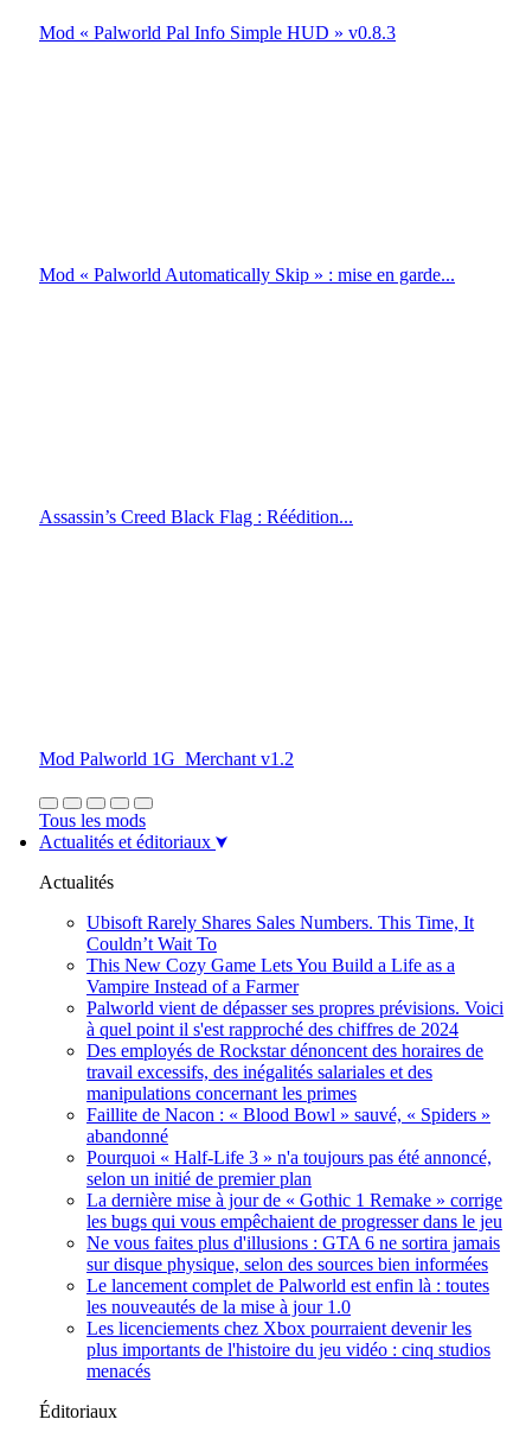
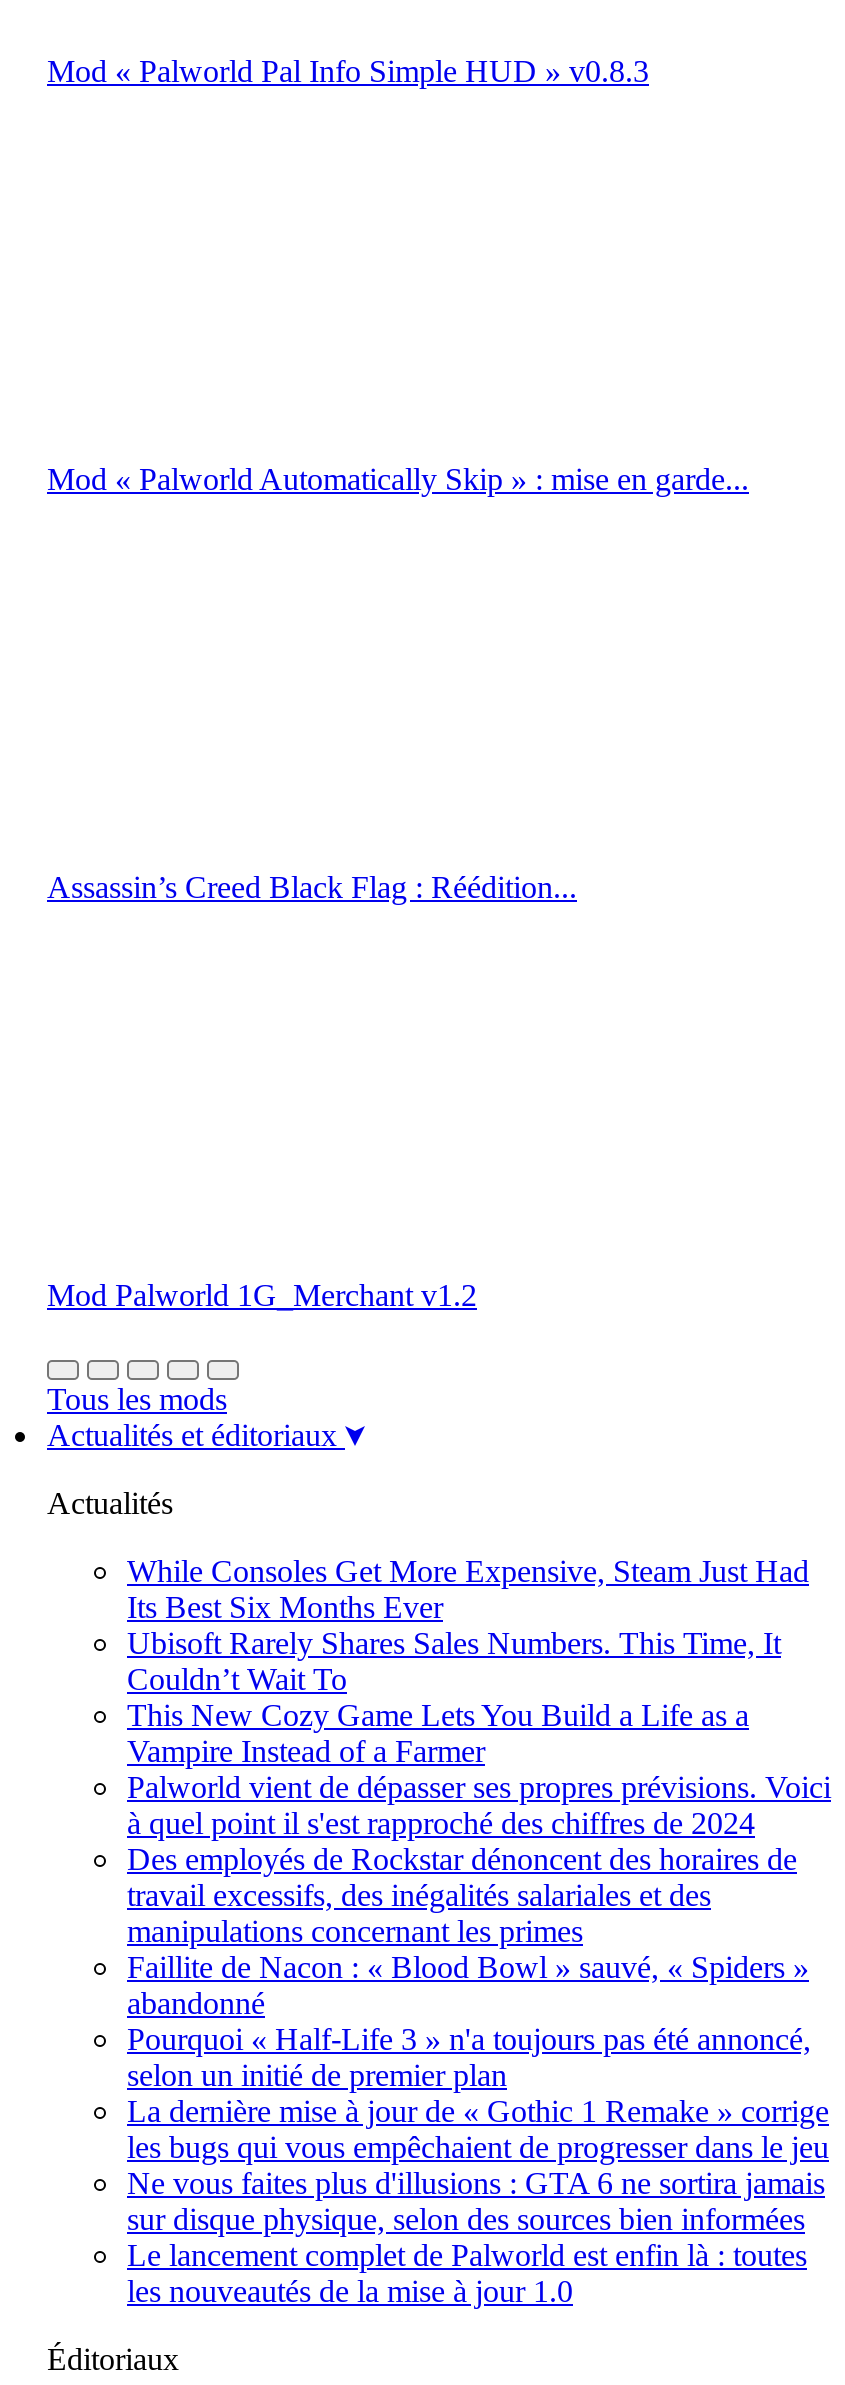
+ While Consoles Get More Expensive, Steam Just Had
+ Its Best Six Months Ever

moved down: Ubisoft Rarely Shares Sales Numbers. This Time, It | Couldn’t Wait To | This New Cozy Game Lets You Build a Life as a | ... | Le lancement complet de Palworld est enfin là : toutes | les nouveautés de la mise à jour 1.0

- Les licenciements chez Xbox pourraient devenir les
- plus importants de l'histoire du jeu vidéo : cinq studios
- menacés
